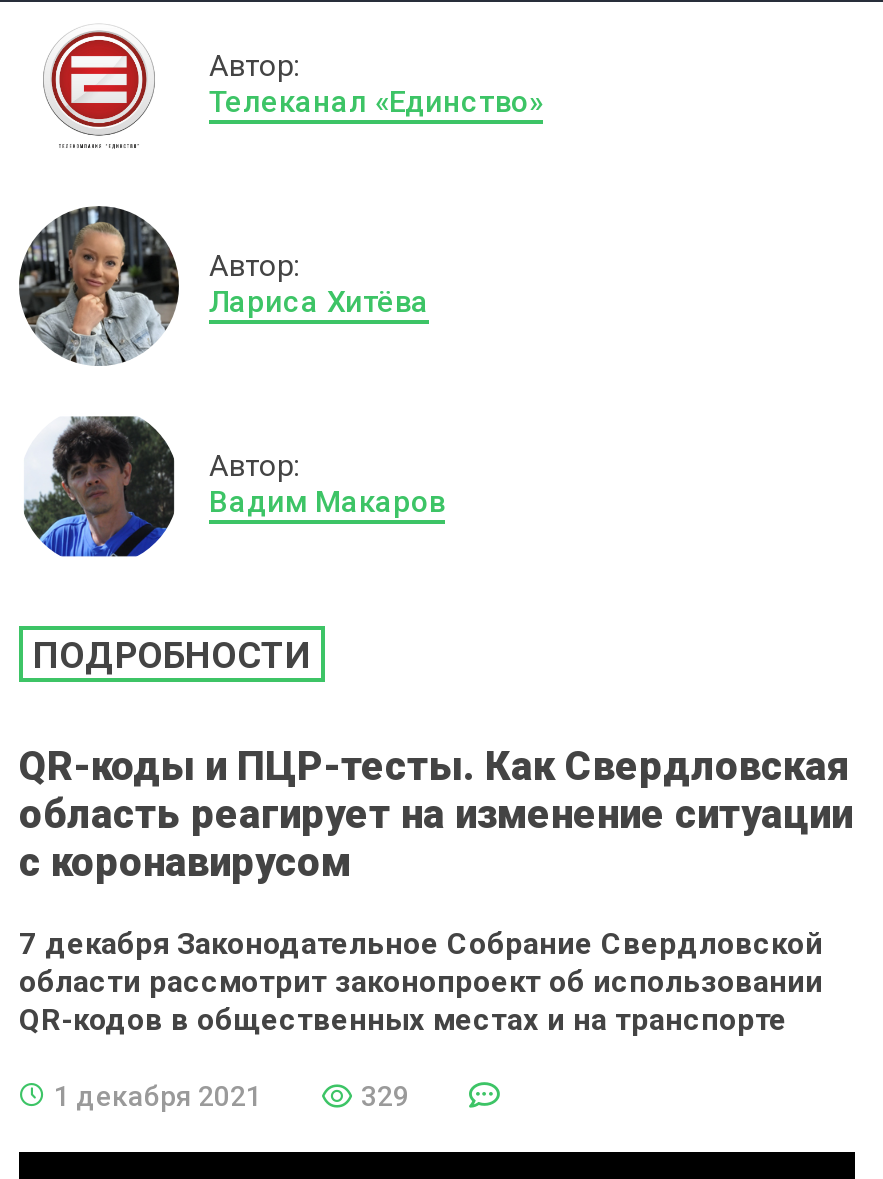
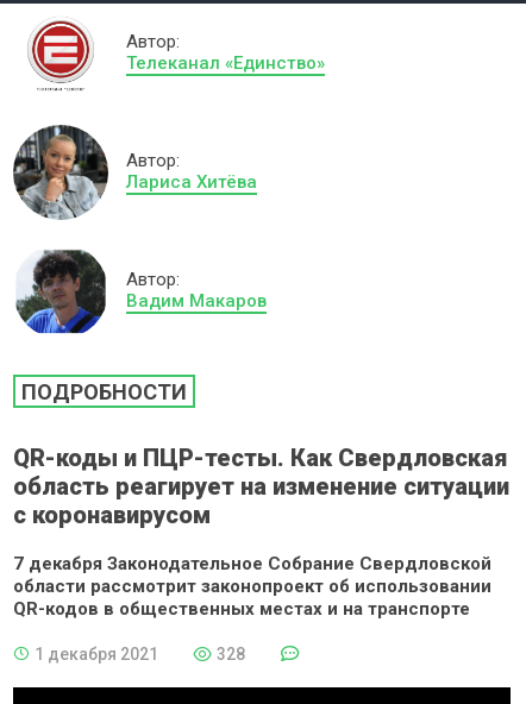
- 329
+ 328
